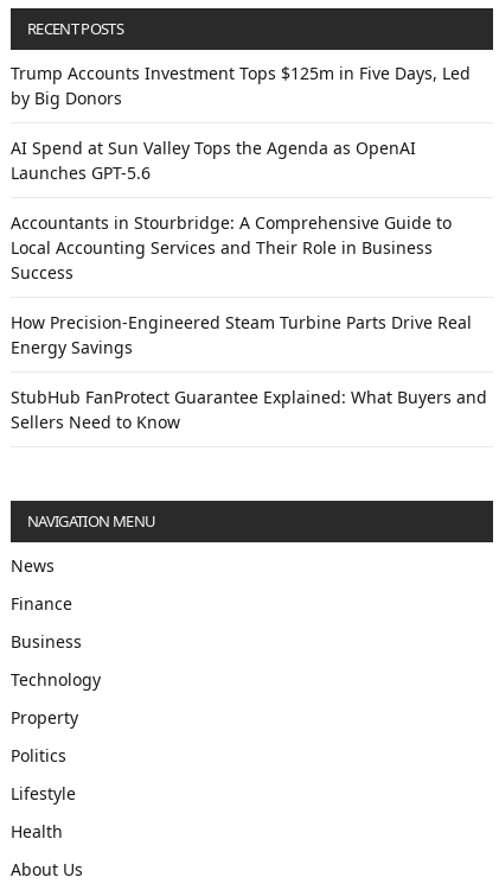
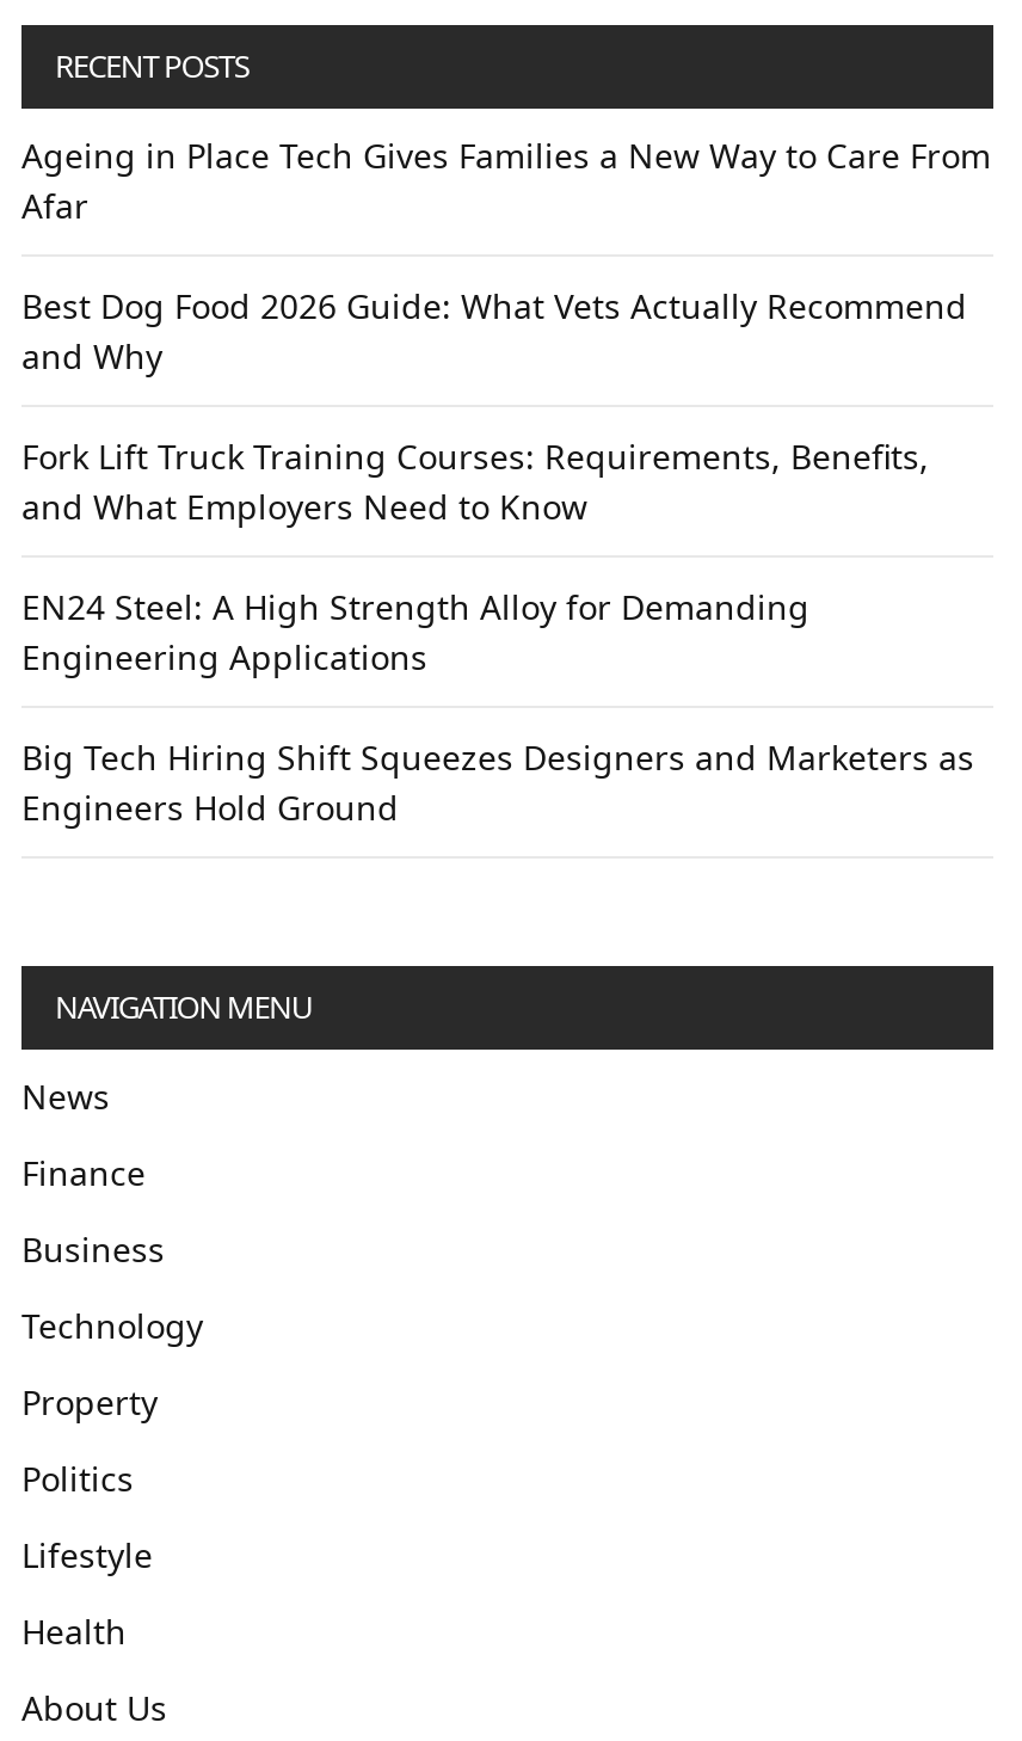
- Trump Accounts Investment Tops $125m in Five Days, Led
- by Big Donors
+ Ageing in Place Tech Gives Families a New Way to Care From
+ Afar

- AI Spend at Sun Valley Tops the Agenda as OpenAI
- Launches GPT-5.6
+ Best Dog Food 2026 Guide: What Vets Actually Recommend
+ and Why

- Accountants in Stourbridge: A Comprehensive Guide to
- Local Accounting Services and Their Role in Business
- Success
+ Fork Lift Truck Training Courses: Requirements, Benefits,
+ and What Employers Need to Know

- How Precision-Engineered Steam Turbine Parts Drive Real
- Energy Savings
+ EN24 Steel: A High Strength Alloy for Demanding
+ Engineering Applications

- StubHub FanProtect Guarantee Explained: What Buyers and
- Sellers Need to Know
+ Big Tech Hiring Shift Squeezes Designers and Marketers as
+ Engineers Hold Ground
